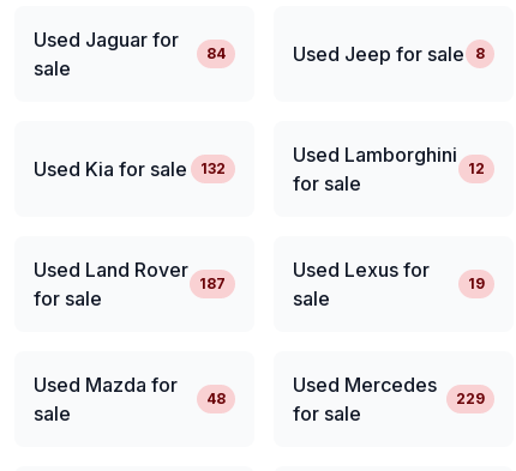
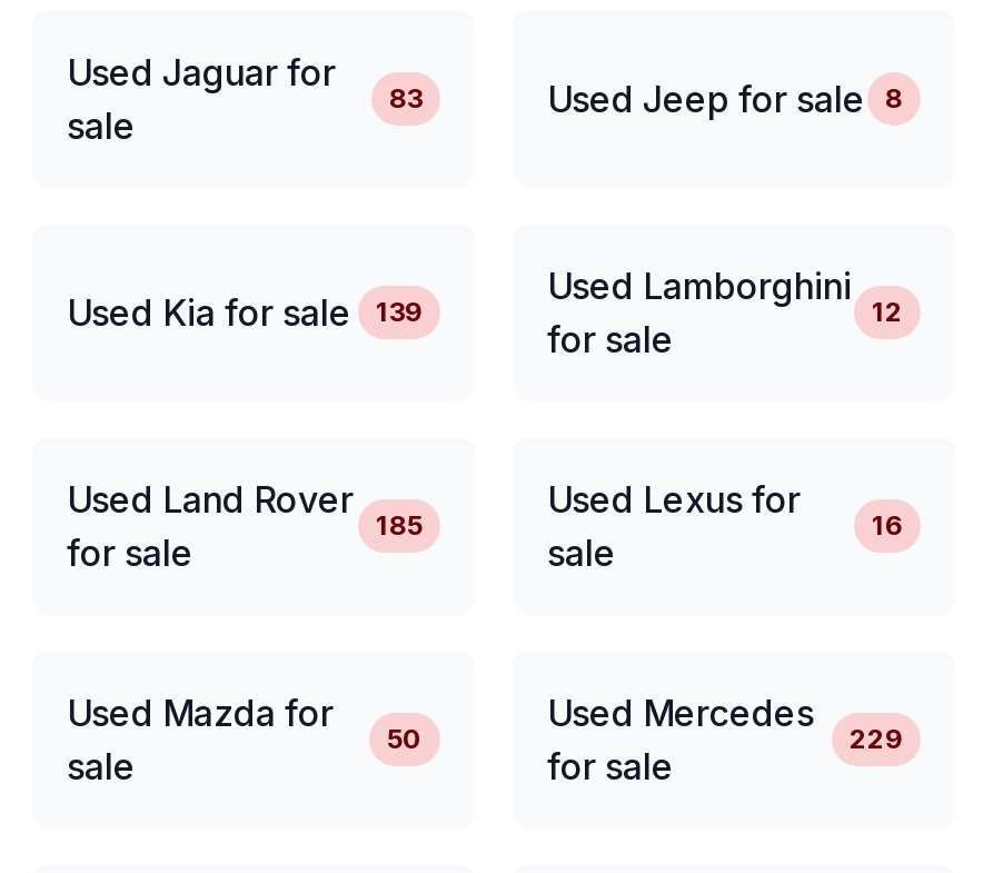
- 84
+ 83

- Used Kia for sale 132
+ Used Kia for sale 139

- 187
+ 185

- 19
+ 16

- 48
+ 50
